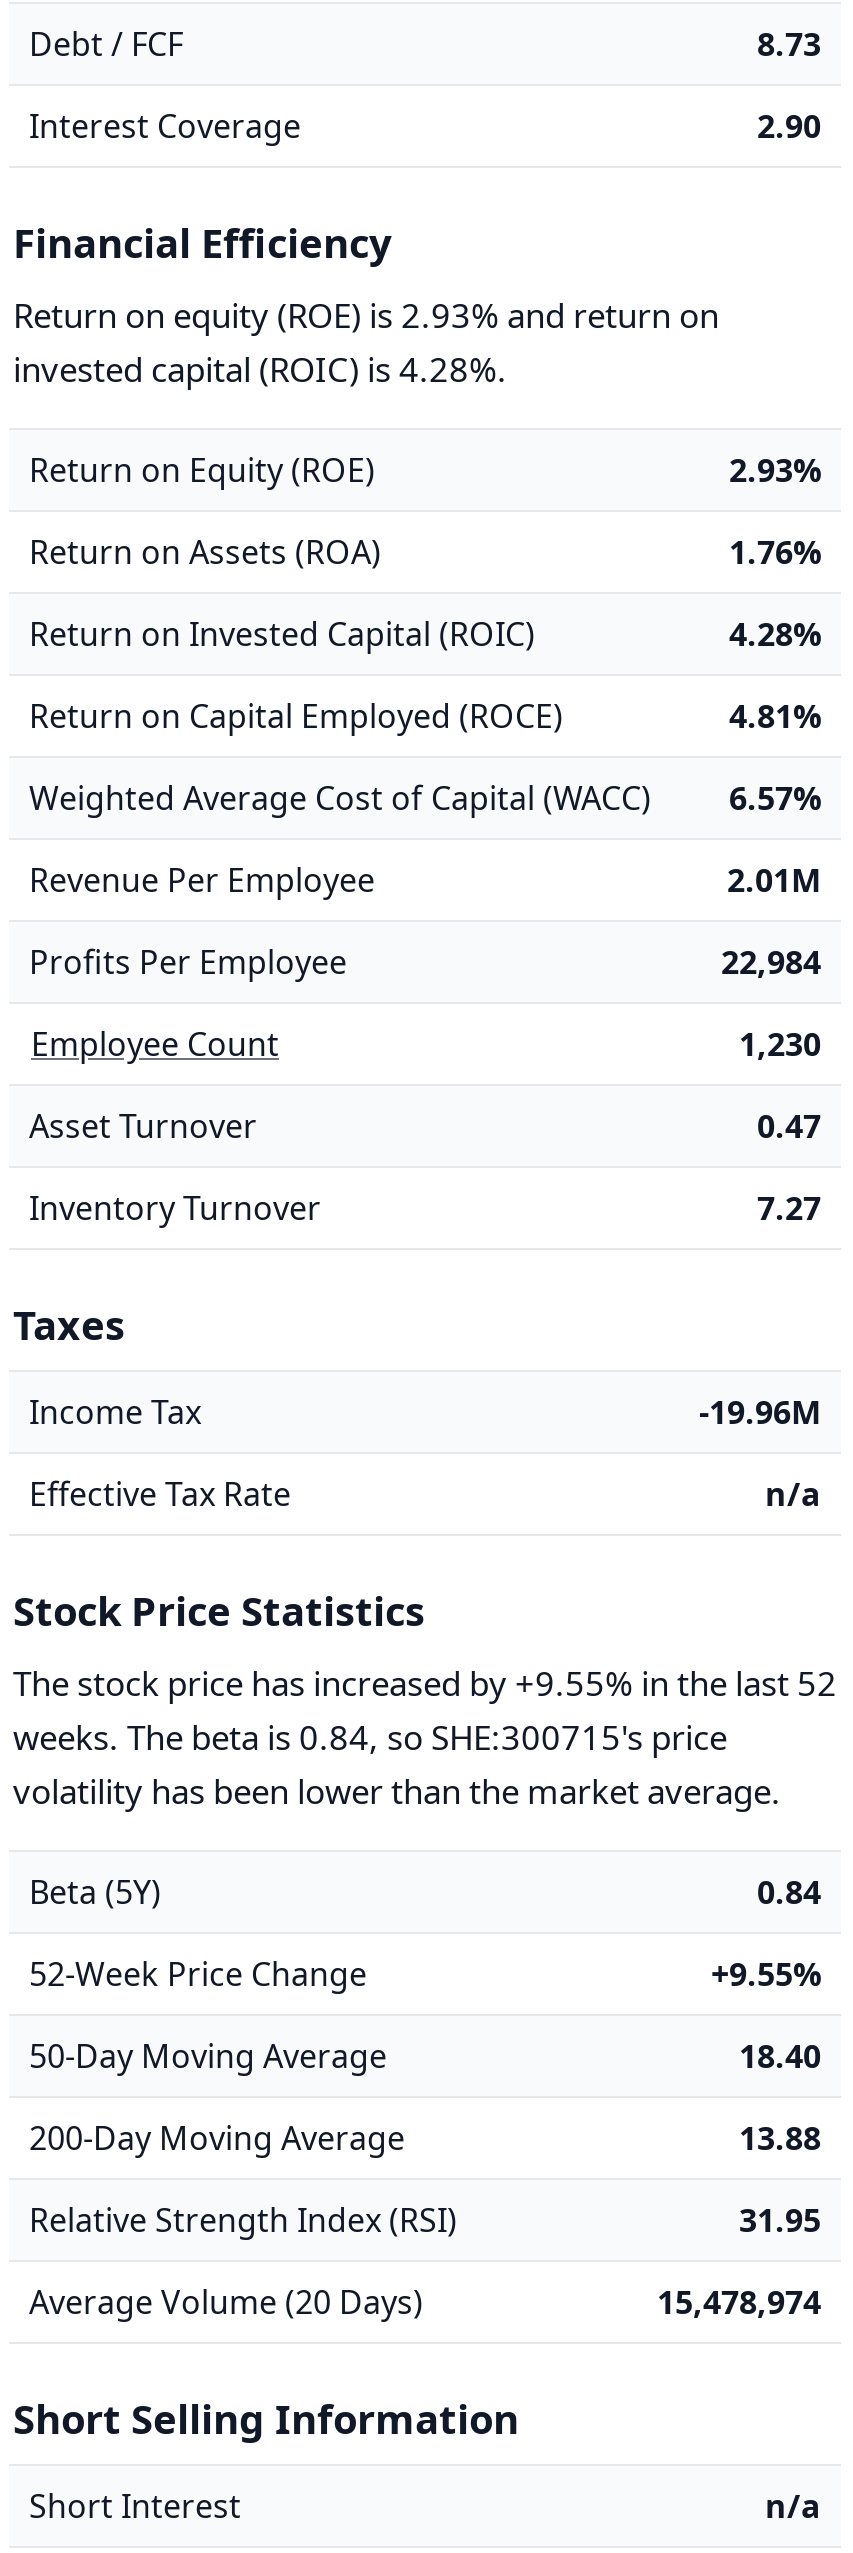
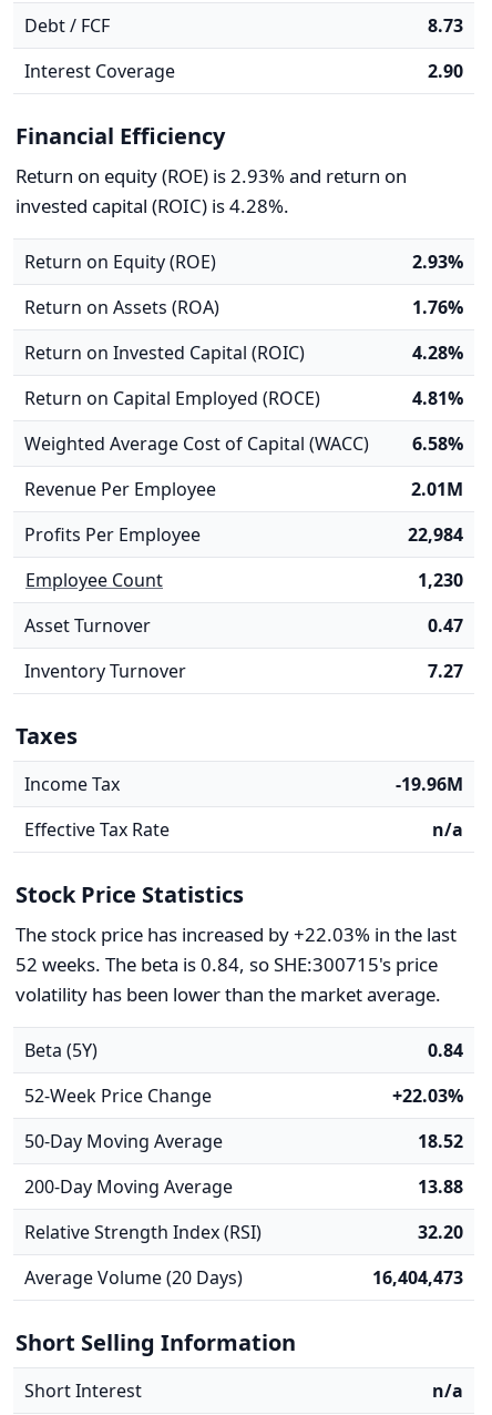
- Weighted Average Cost of Capital (WACC) 6.57%
+ Weighted Average Cost of Capital (WACC) 6.58%

- The stock price has increased by +9.55% in the last 52
- weeks. The beta is 0.84, so SHE:300715's price
+ The stock price has increased by +22.03% in the last
+ 52 weeks. The beta is 0.84, so SHE:300715's price

- +9.55%
+ +22.03%

- 18.40
+ 18.52

- 31.95
+ 32.20

- 15,478,974
+ 16,404,473
